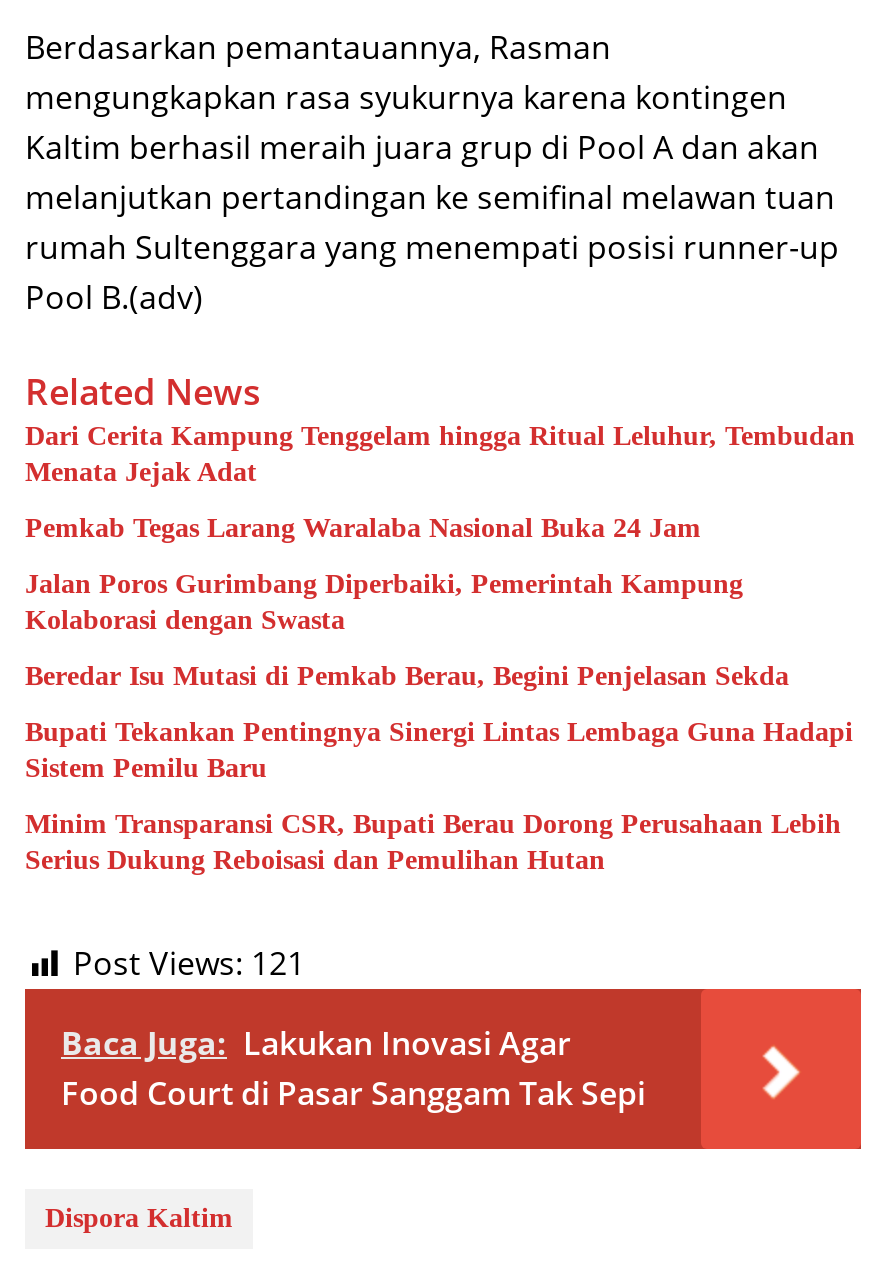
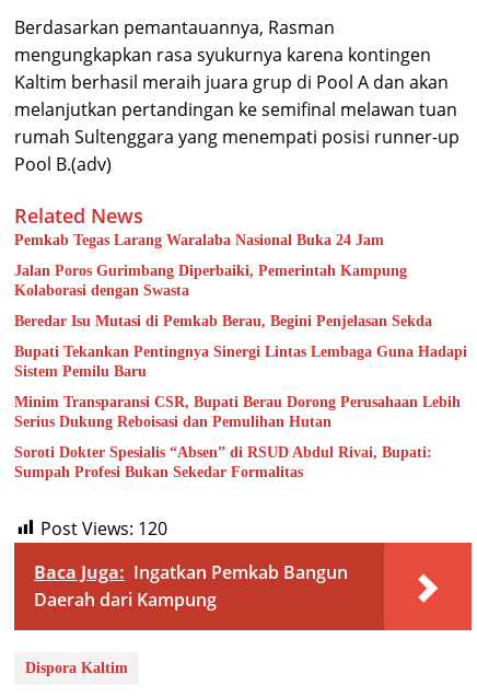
- Dari Cerita Kampung Tenggelam hingga Ritual Leluhur, Tembudan
- Menata Jejak Adat

moved up: Pemkab Tegas Larang Waralaba Nasional Buka 24 Jam | Jalan Poros Gurimbang Diperbaiki, Pemerintah Kampung | Kolaborasi dengan Swasta | Beredar Isu Mutasi di Pemkab Berau, Begini Penjelasan Sekda | Bupati Tekankan Pentingnya Sinergi Lintas Lembaga Guna Hadapi | Sistem Pemilu Baru | Minim Transparansi CSR, Bupati Berau Dorong Perusahaan Lebih | Serius Dukung Reboisasi dan Pemulihan Hutan

- Post Views: 121
- Baca Juga: Lakukan Inovasi Agar
- Food Court di Pasar Sanggam Tak Sepi
+ Soroti Dokter Spesialis “Absen” di RSUD Abdul Rivai, Bupati:
+ Sumpah Profesi Bukan Sekedar Formalitas
+ Post Views: 120
+ Baca Juga: Ingatkan Pemkab Bangun
+ Daerah dari Kampung
